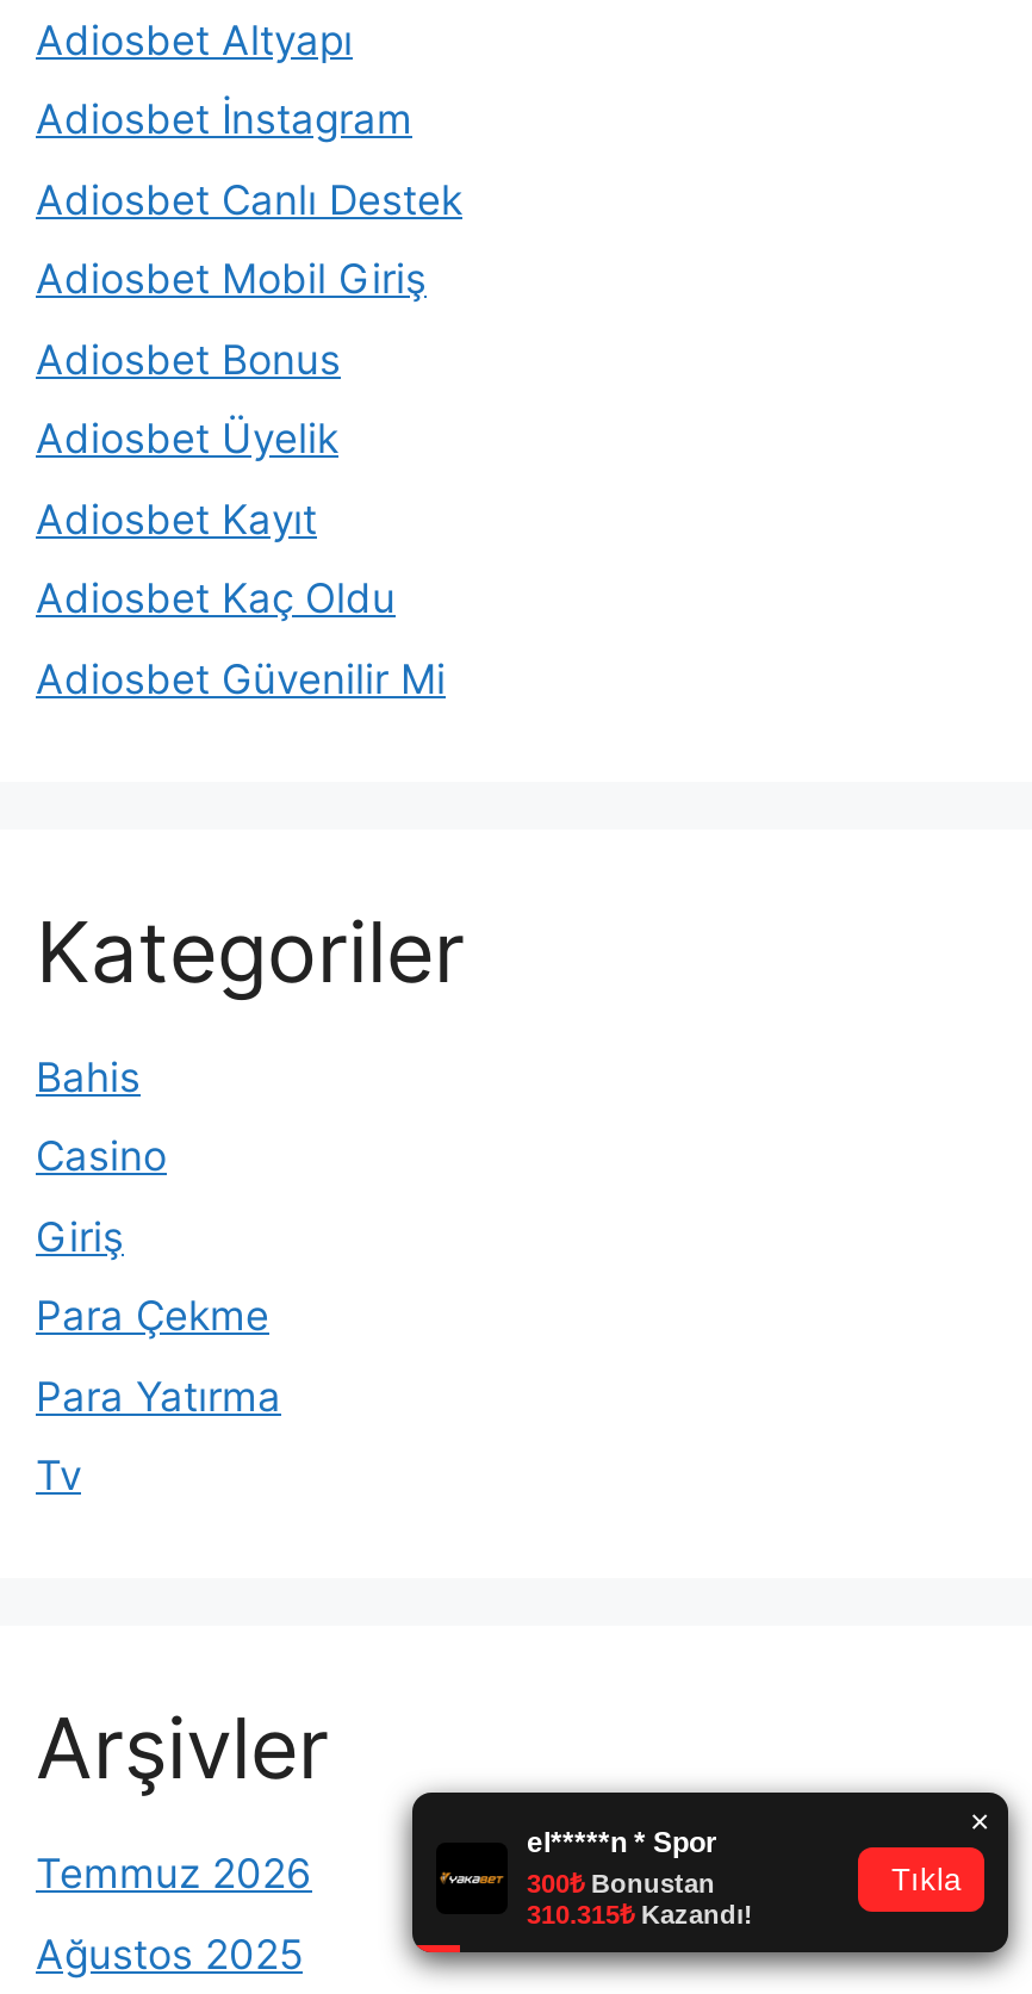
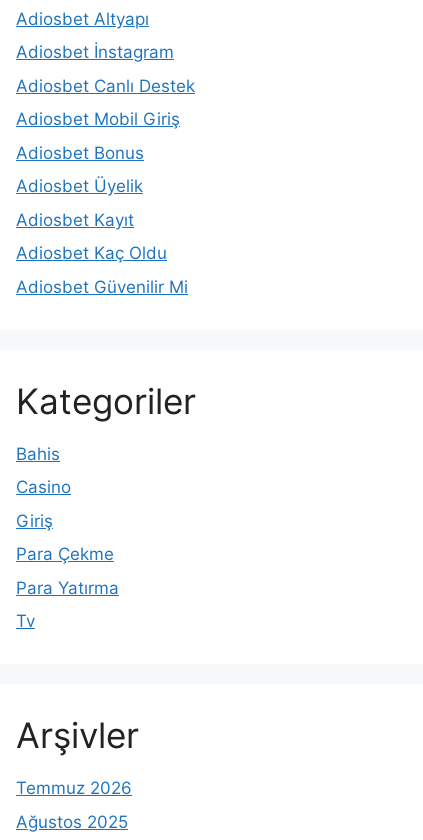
- [image]
